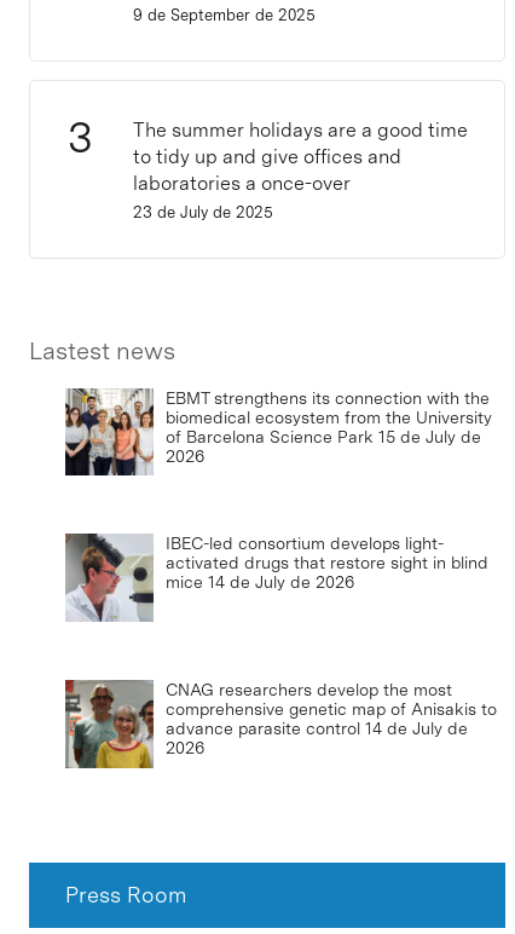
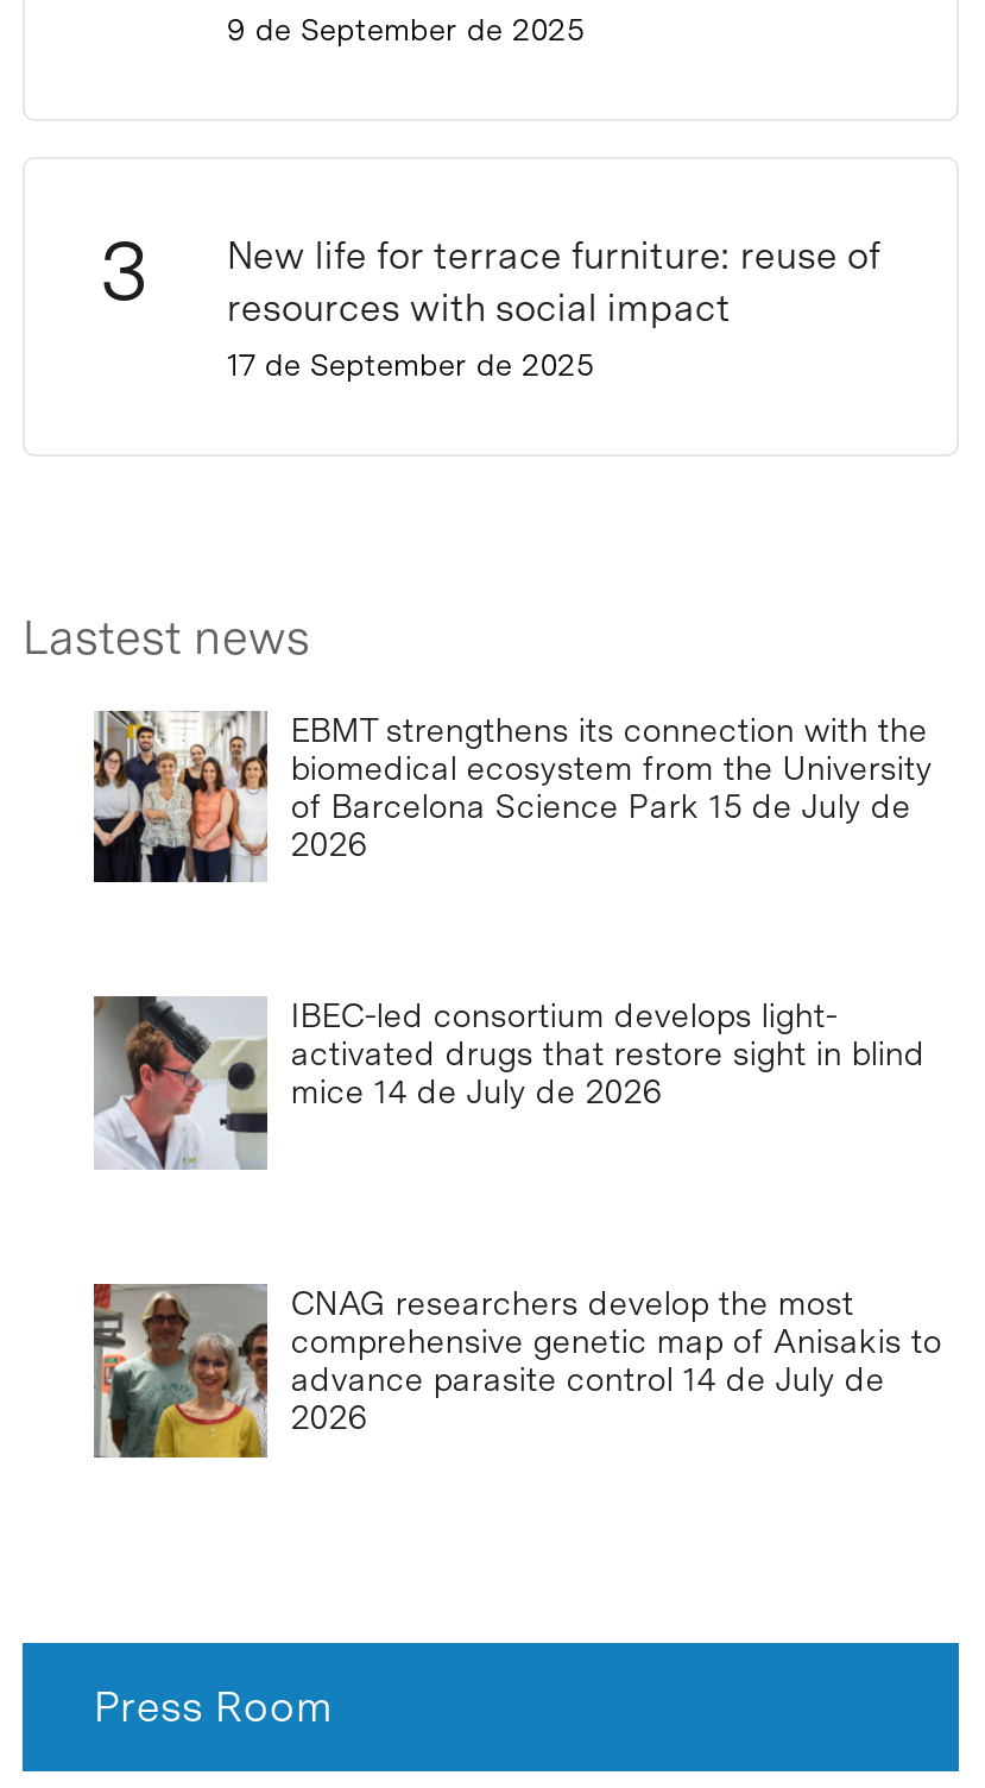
- The summer holidays are a good time
- to tidy up and give offices and
- laboratories a once-over
- 23 de July de 2025
+ New life for terrace furniture: reuse of
+ resources with social impact
+ 17 de September de 2025
